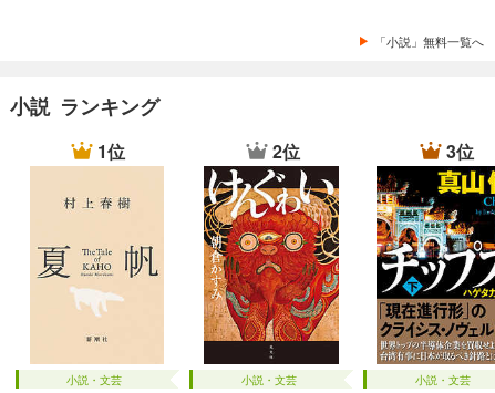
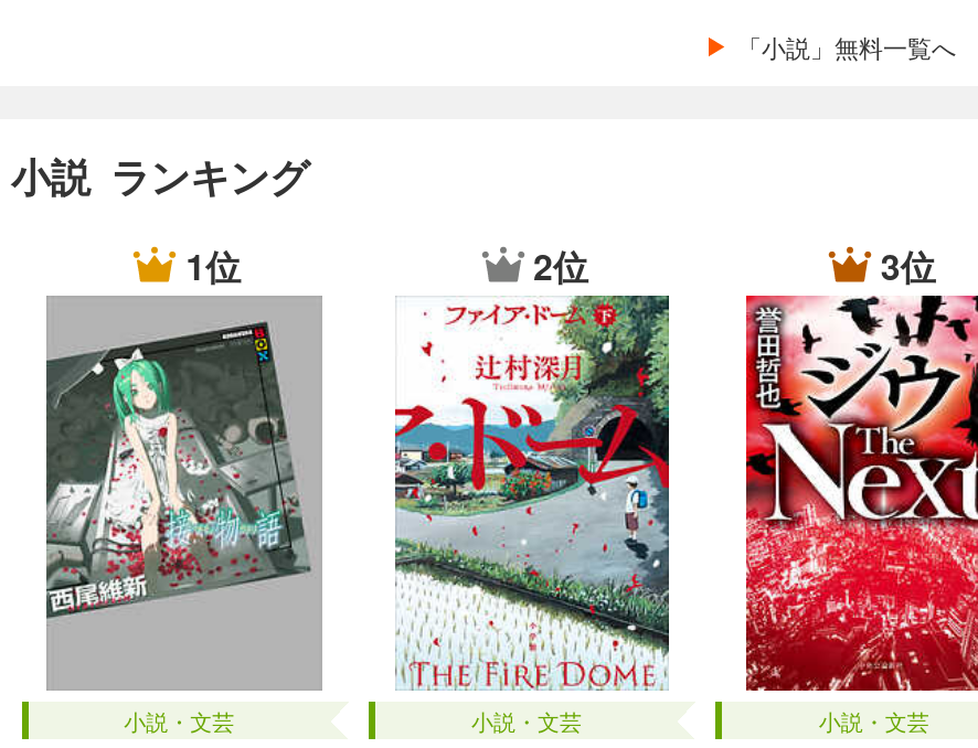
- [image]
+ [image]

- [image]
+ [image]

- [image]
+ [image]
